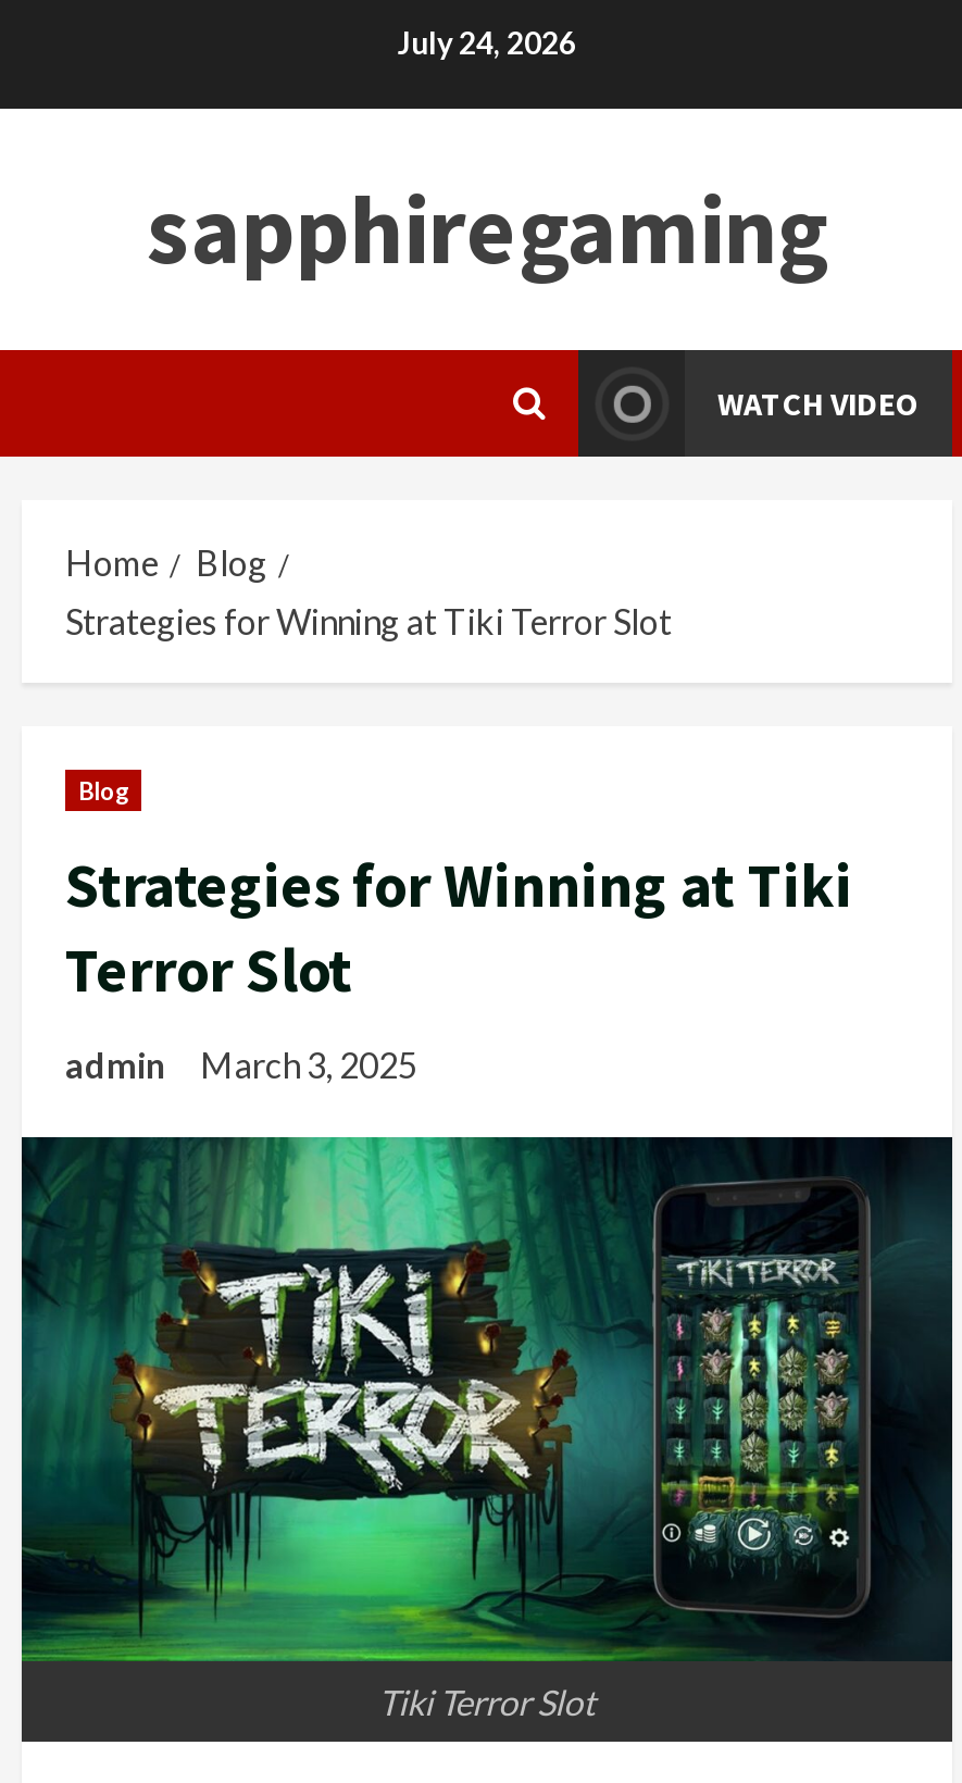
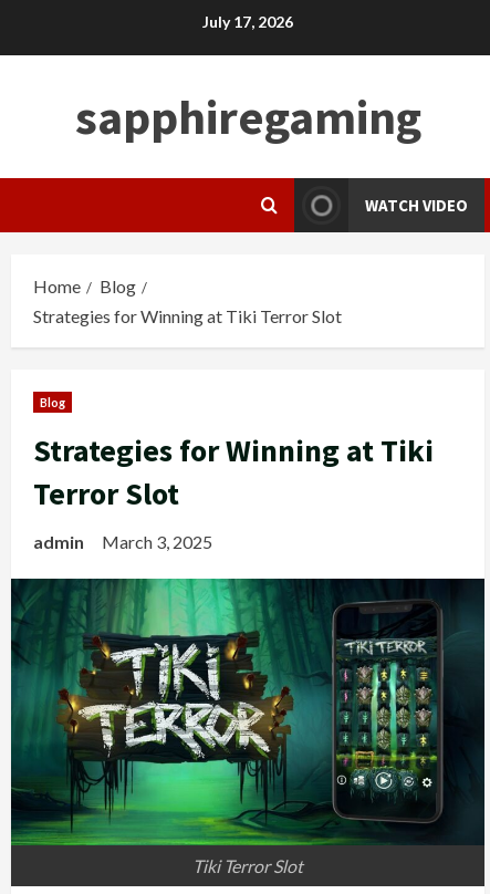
- July 24, 2026
+ July 17, 2026
